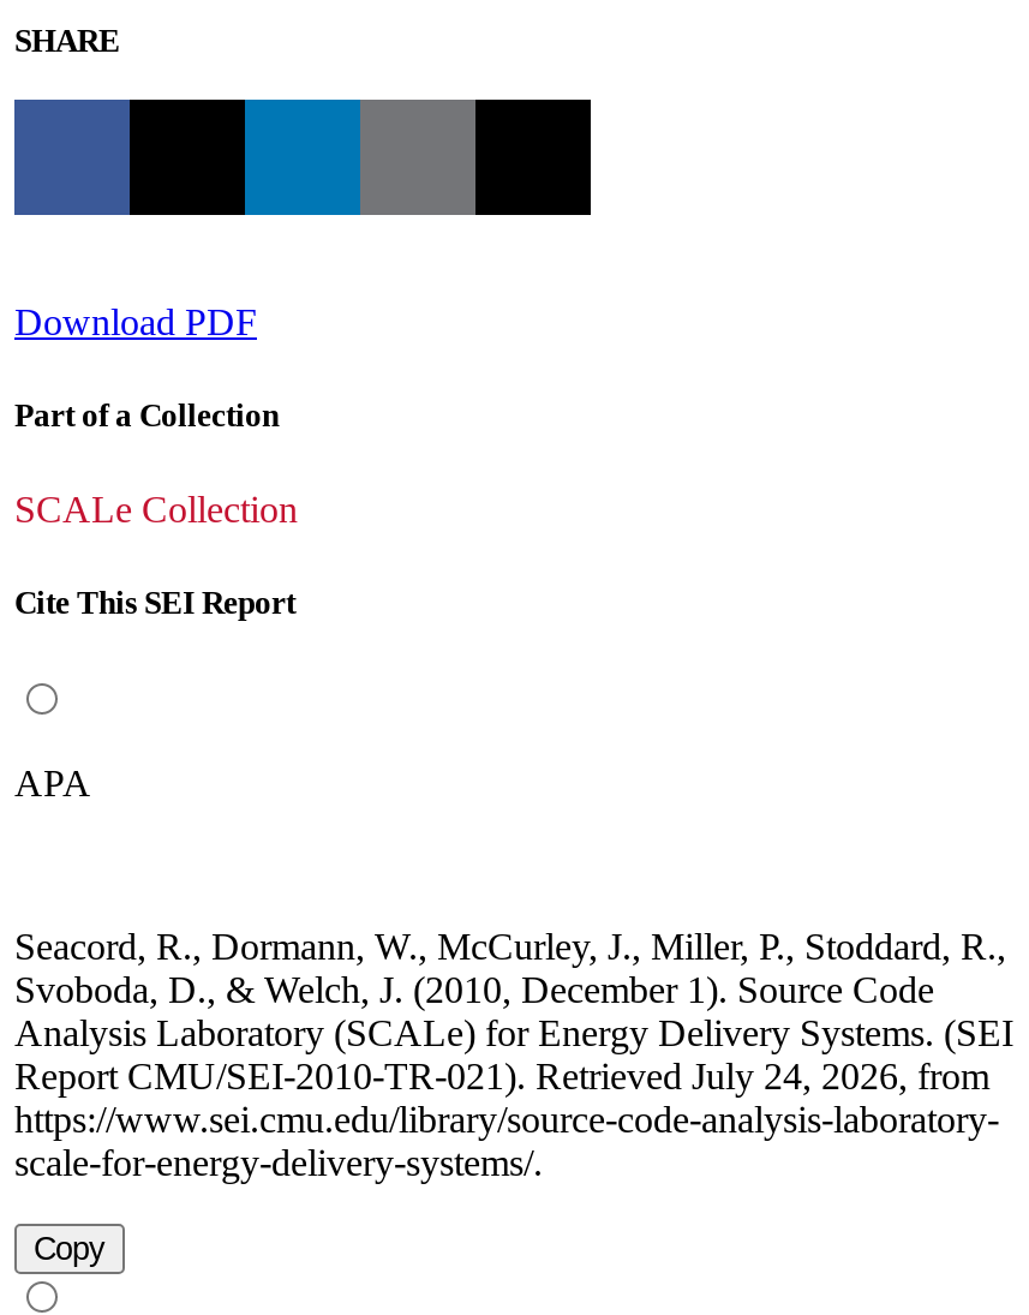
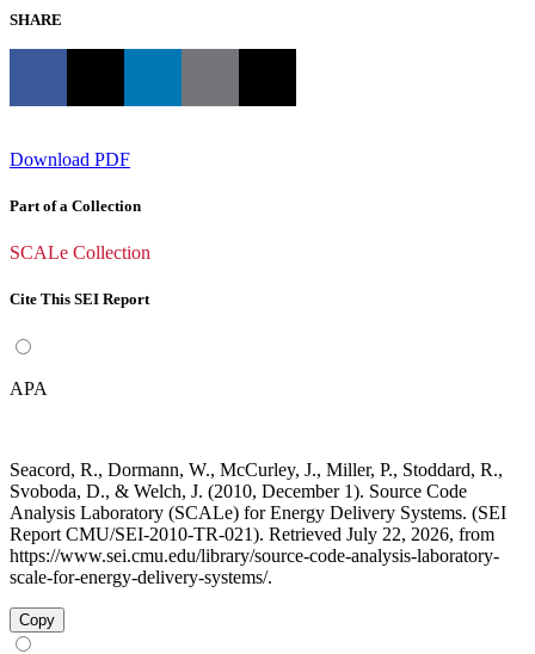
- Report CMU/SEI-2010-TR-021). Retrieved July 24, 2026, from
+ Report CMU/SEI-2010-TR-021). Retrieved July 22, 2026, from
